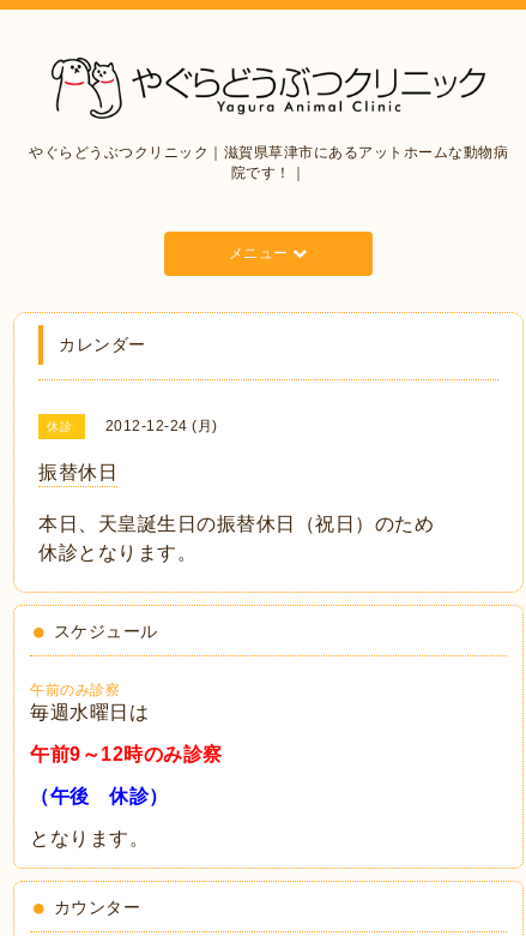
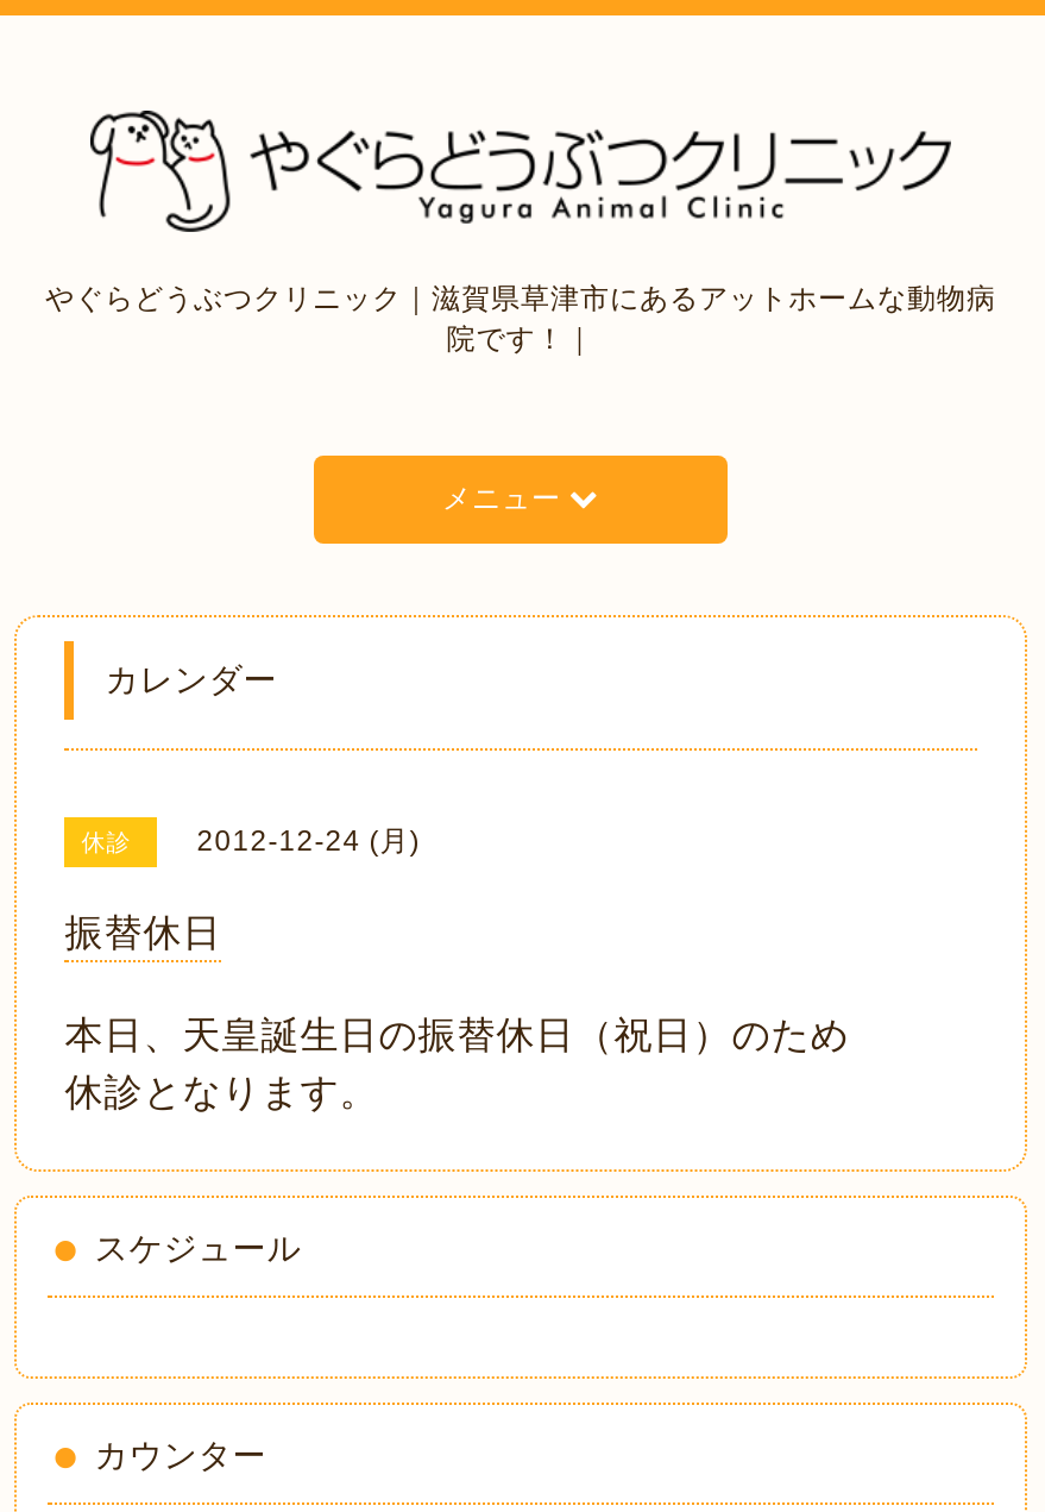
- 午前のみ診察
- 毎週水曜日は
- 午前9～12時のみ診察
- （午後 休診）
- となります。
